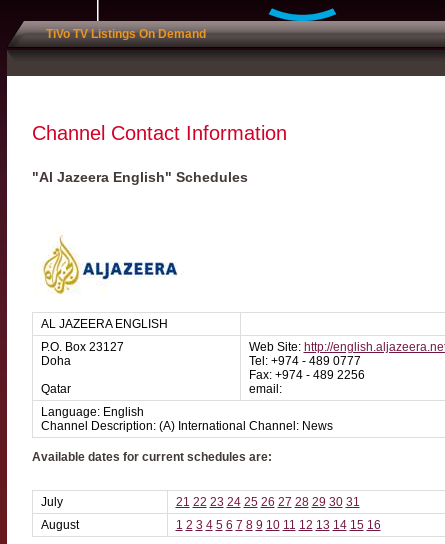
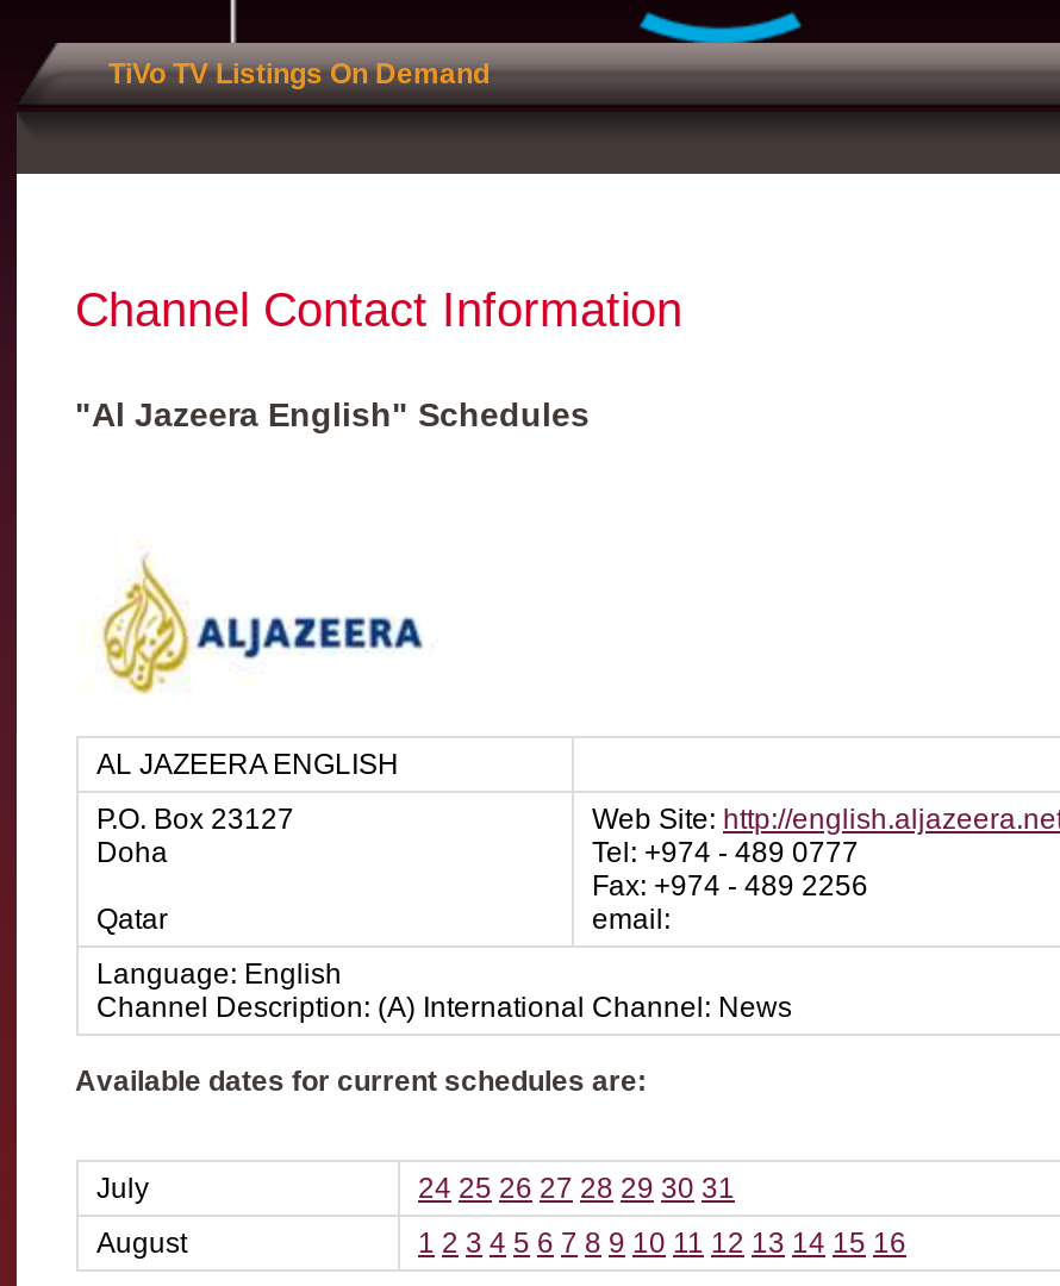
- 21 22 23 24 25 26 27 28 29 30 31
+ 24 25 26 27 28 29 30 31
